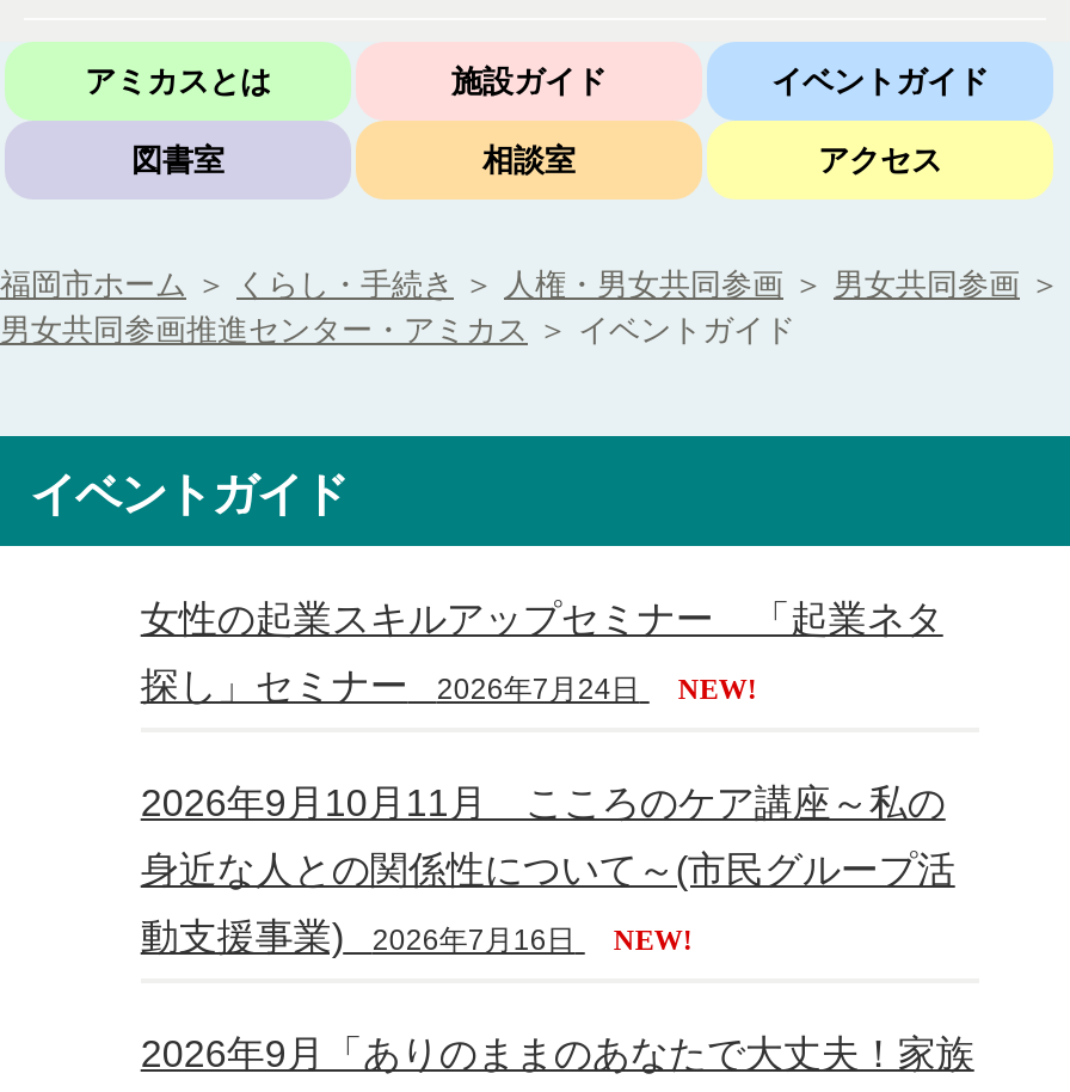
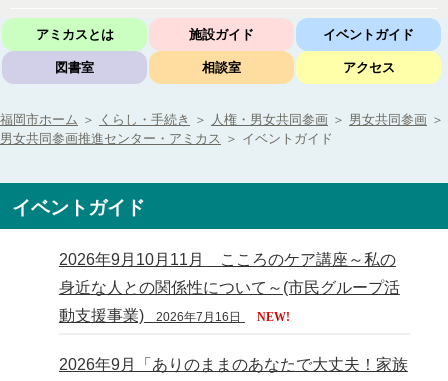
- 女性の起業スキルアップセミナー 「起業ネタ
- 探し」セミナー
- 2026年7月24日 NEW!
